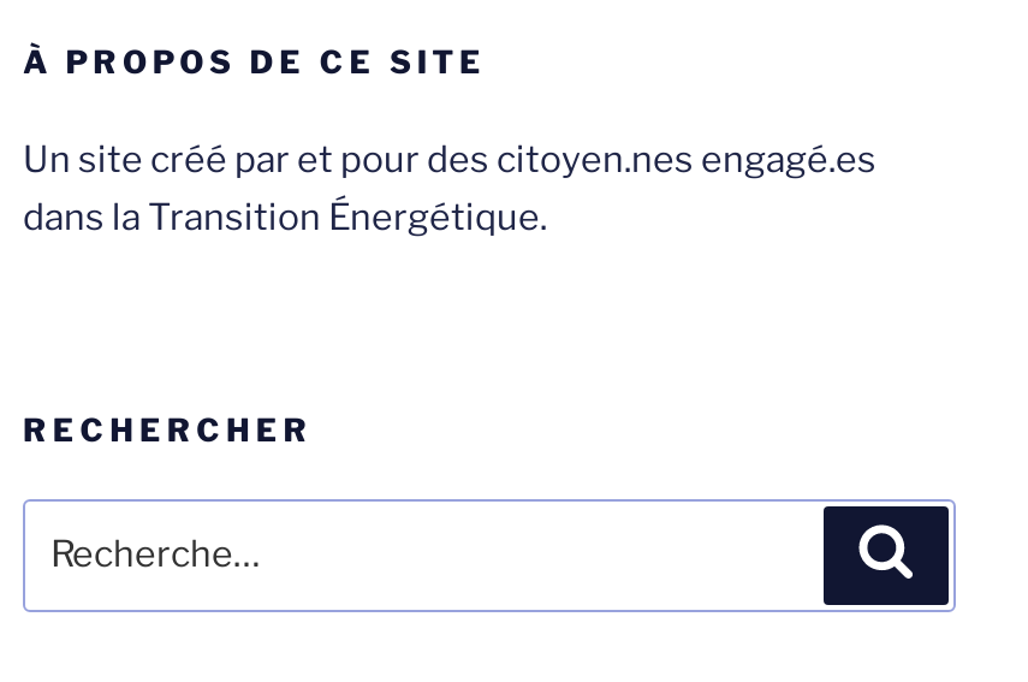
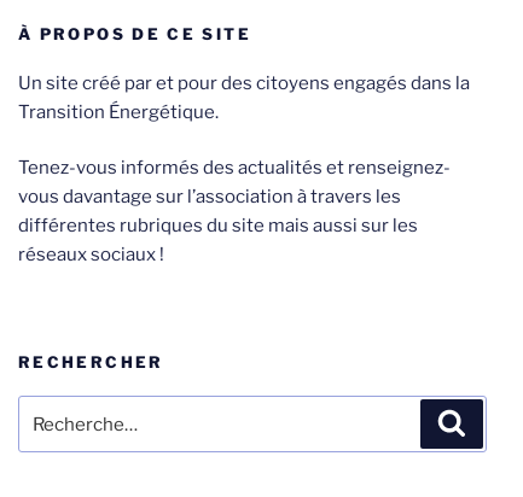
- Un site créé par et pour des citoyen.nes engagé.es
- dans la Transition Énergétique.
+ Un site créé par et pour des citoyens engagés dans la
+ Transition Énergétique.
+ Tenez-vous informés des actualités et renseignez-
+ vous davantage sur l’association à travers les
+ différentes rubriques du site mais aussi sur les
+ réseaux sociaux !
